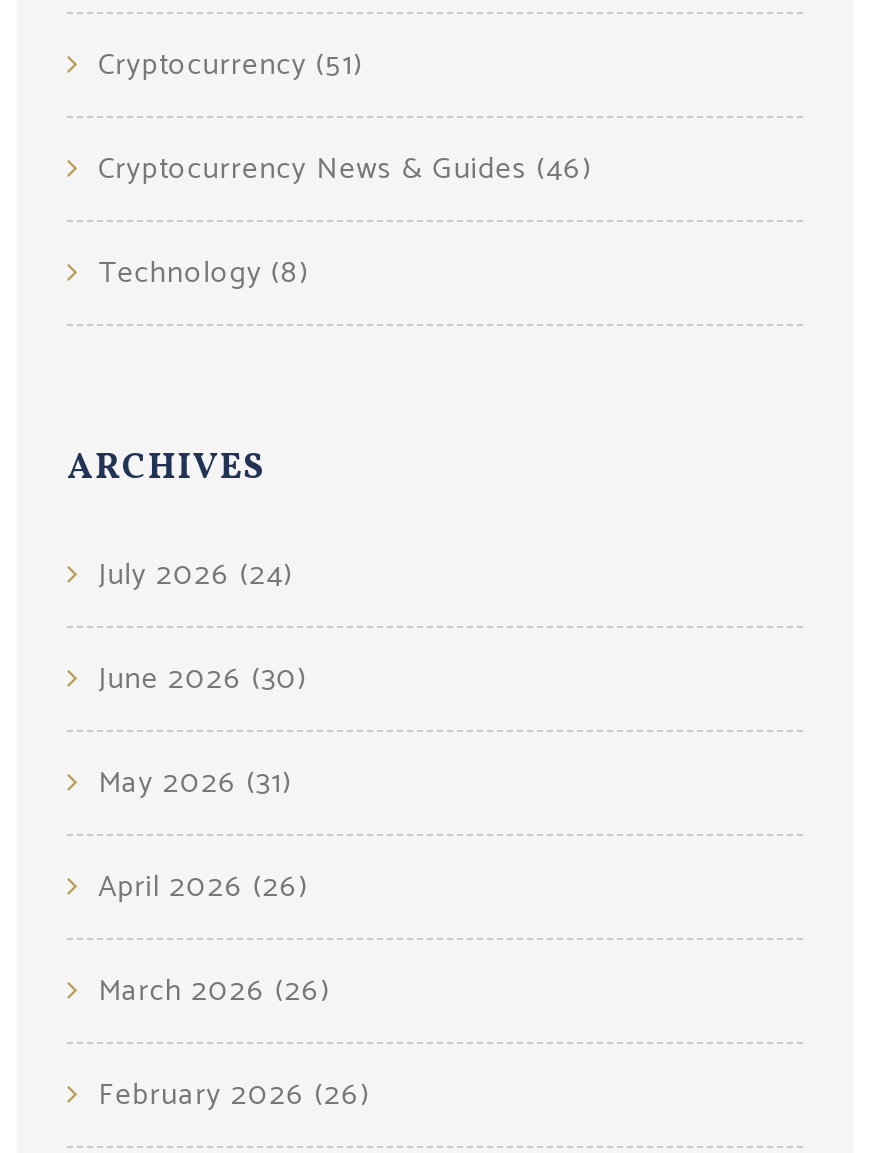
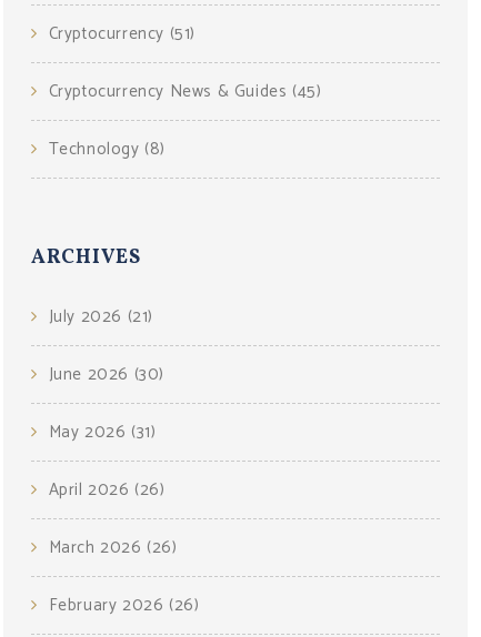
- Cryptocurrency News & Guides (46)
+ Cryptocurrency News & Guides (45)

- July 2026 (24)
+ July 2026 (21)
